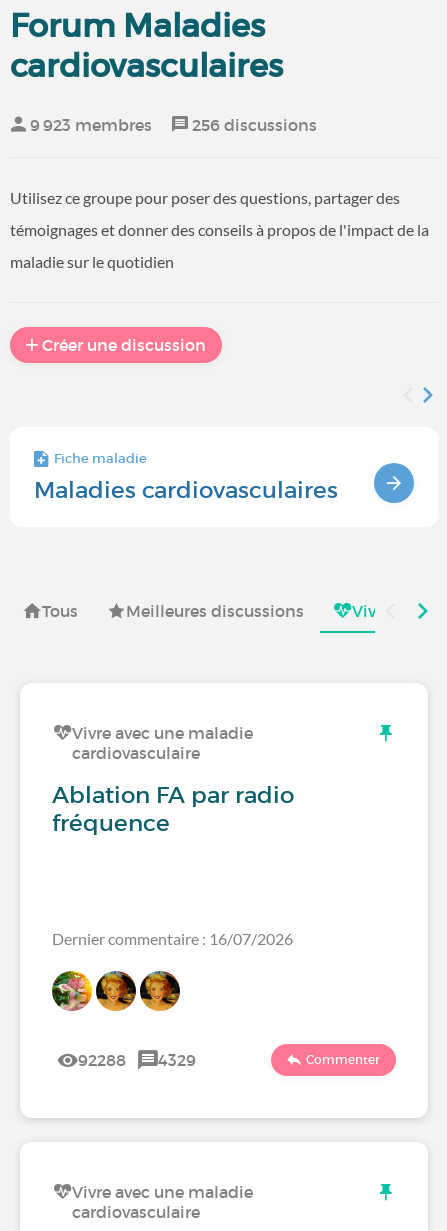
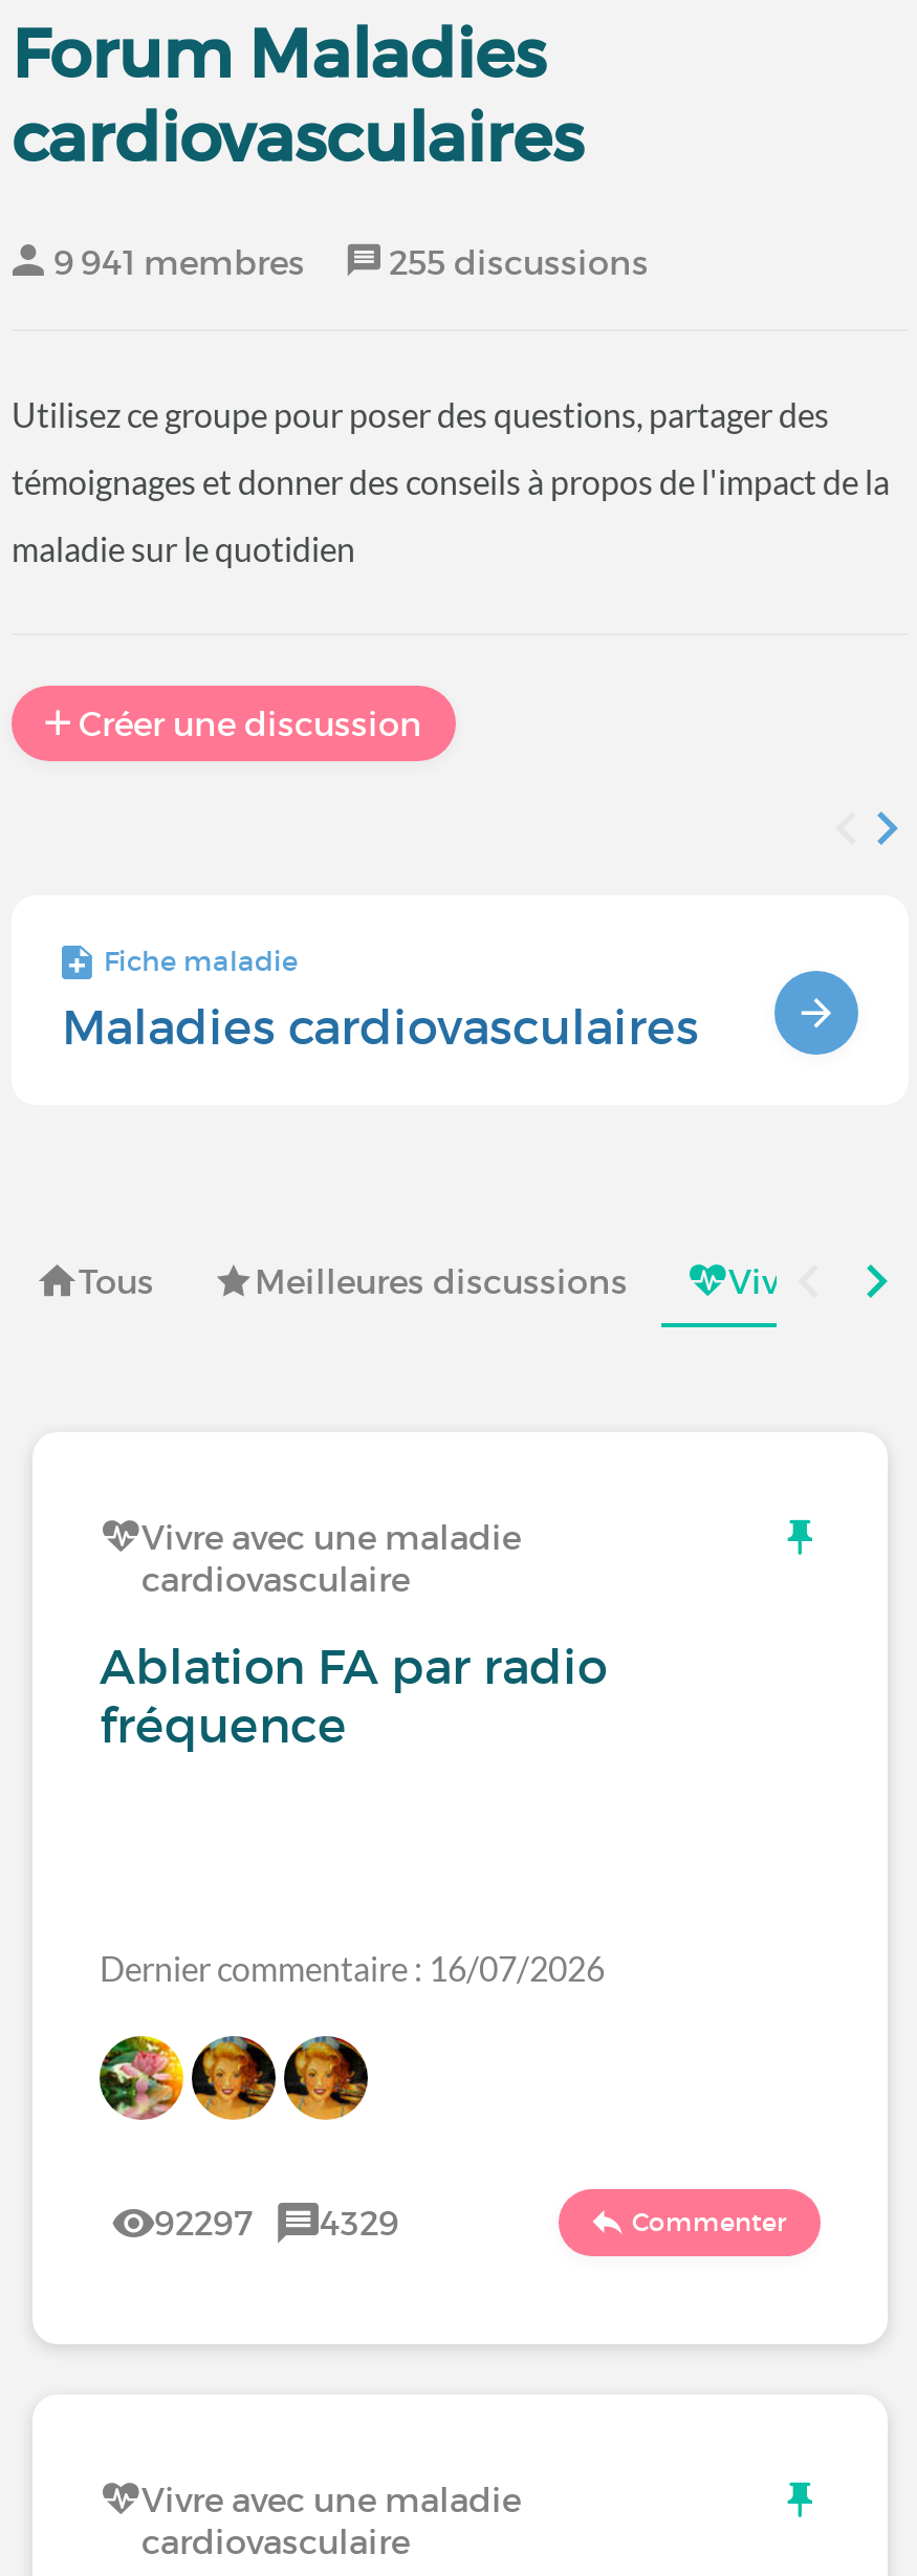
- 9 923 membres
+ 9 941 membres

- 256 discussions
+ 255 discussions

- 92288 4329
+ 92297 4329
